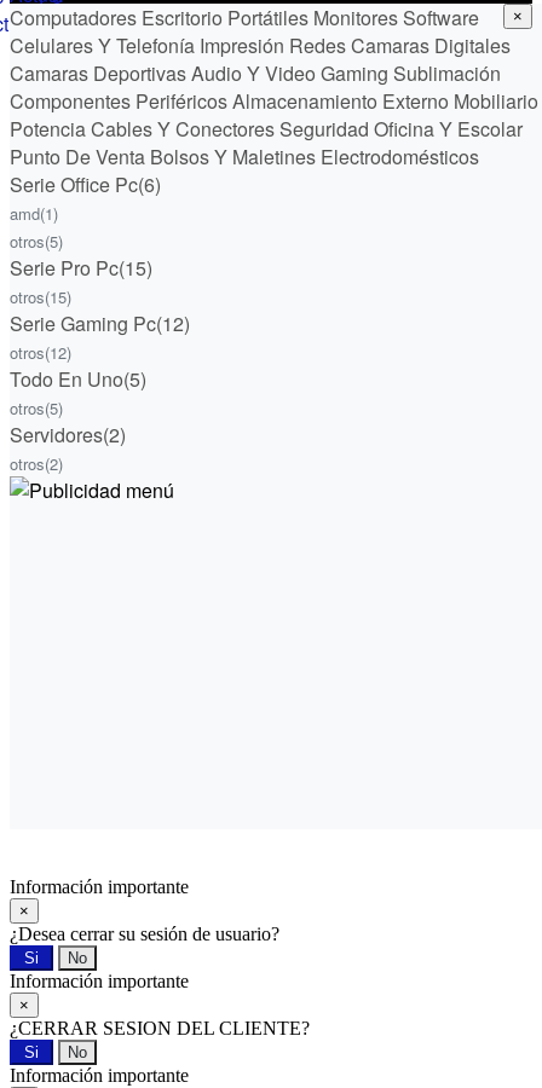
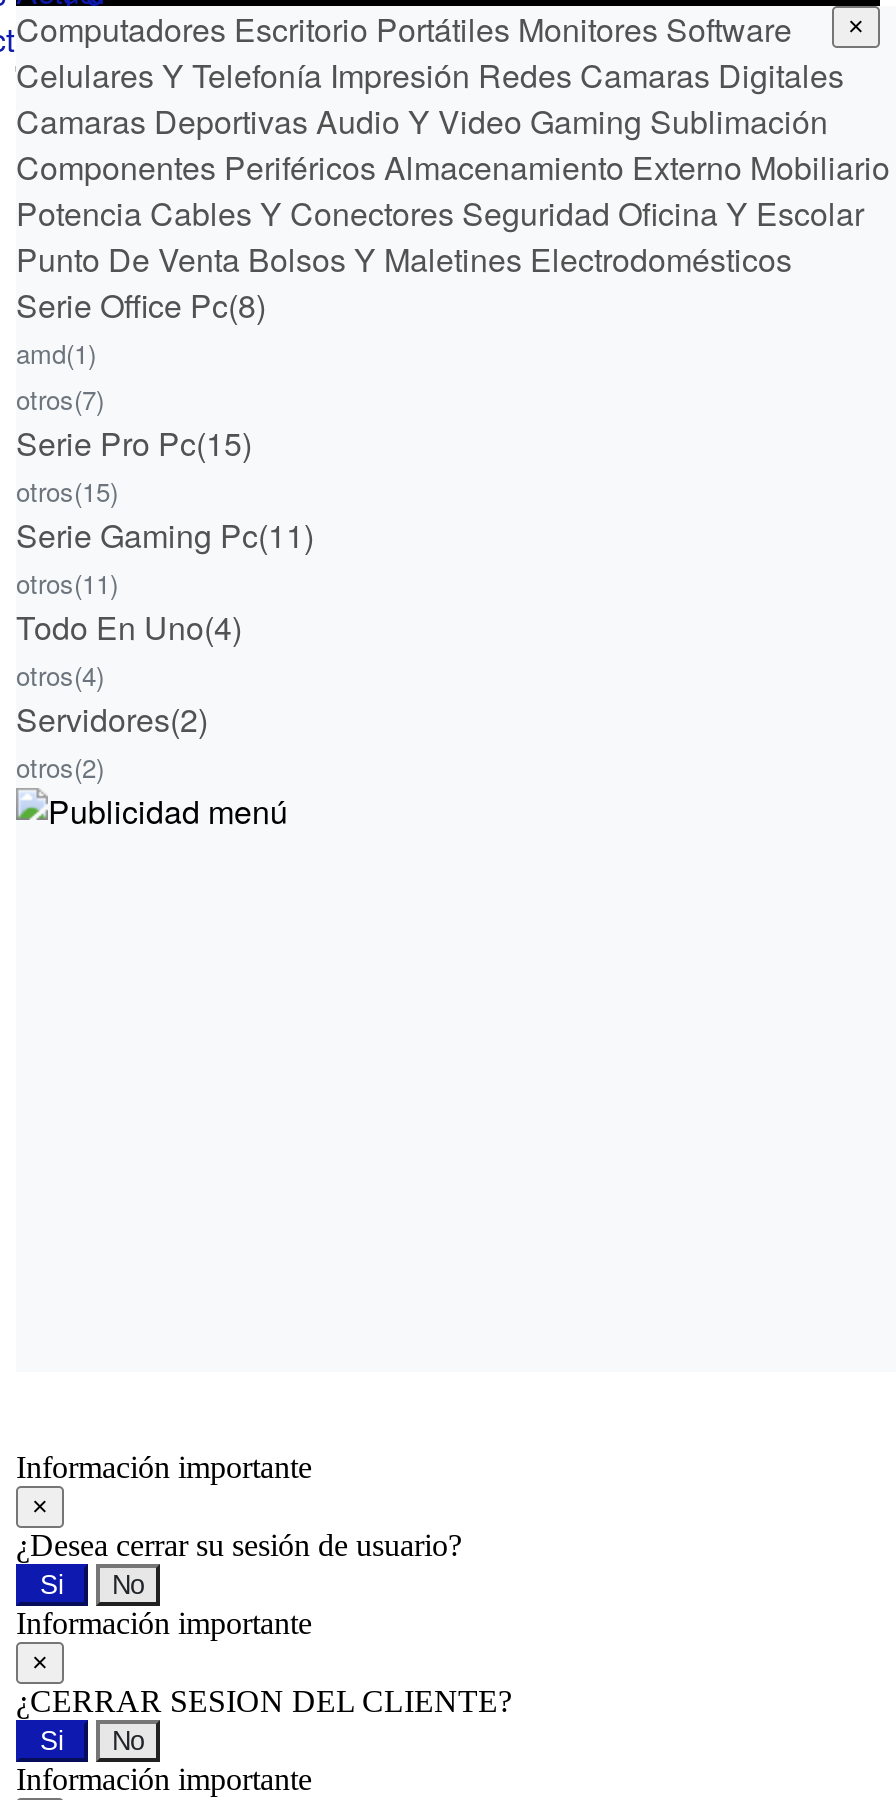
- Serie Office Pc(6)
+ Serie Office Pc(8)

- otros(5)
+ otros(7)

- Serie Gaming Pc(12)
+ Serie Gaming Pc(11)

- otros(12)
+ otros(11)

- Todo En Uno(5)
+ Todo En Uno(4)

- otros(5)
+ otros(4)
